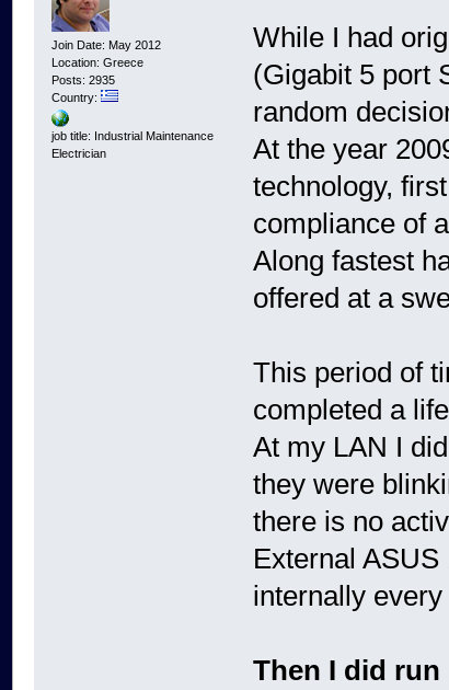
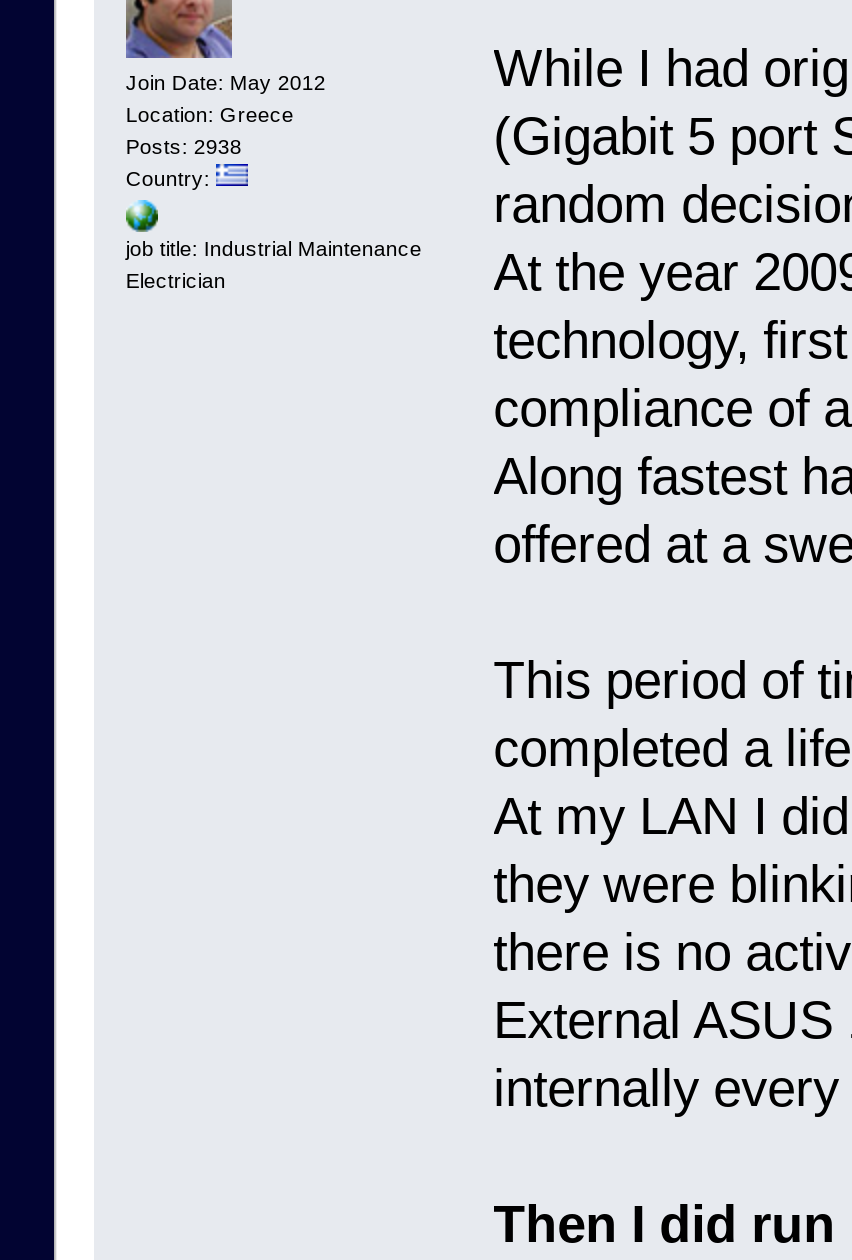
- Posts: 2935
+ Posts: 2938
